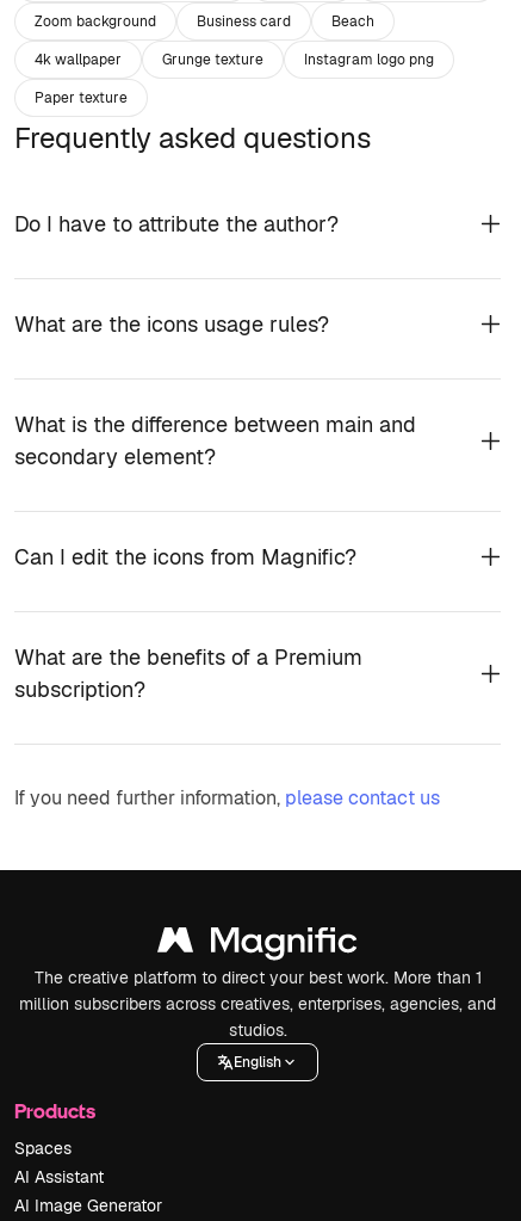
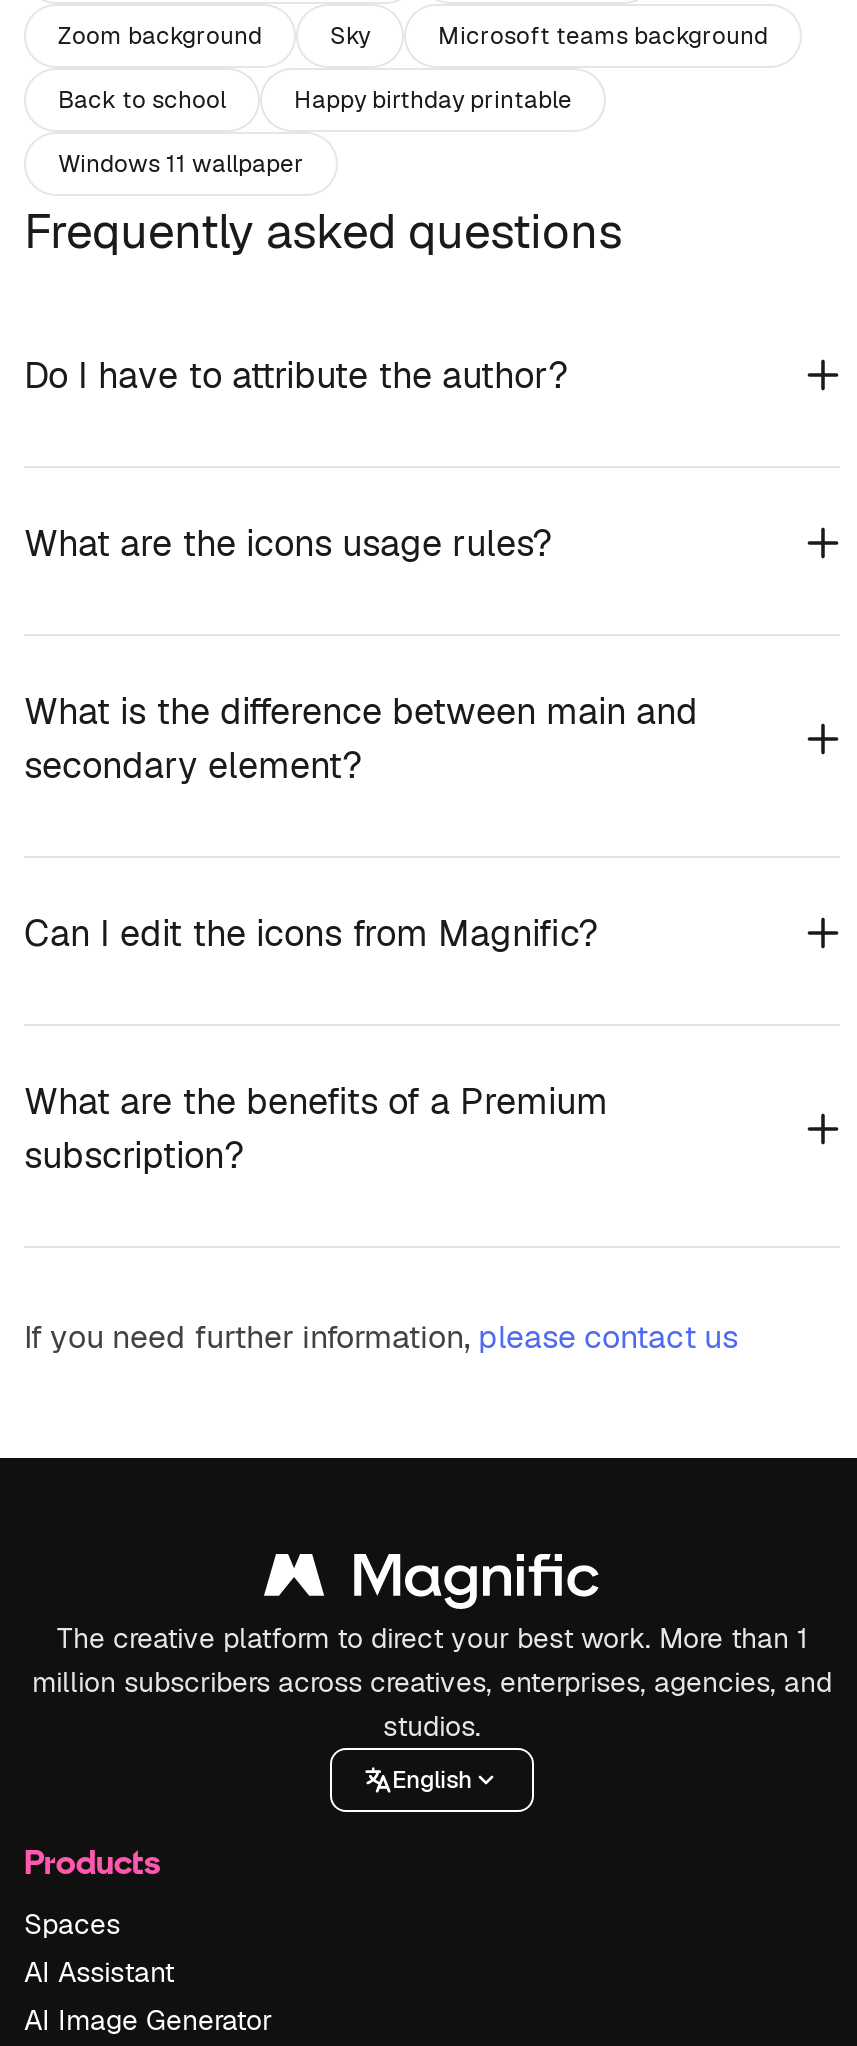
- Business card
- Beach
+ Sky
+ Microsoft teams background

- 4k wallpaper
- Grunge texture
- Instagram logo png
+ Back to school
+ Happy birthday printable

- Paper texture
+ Windows 11 wallpaper
